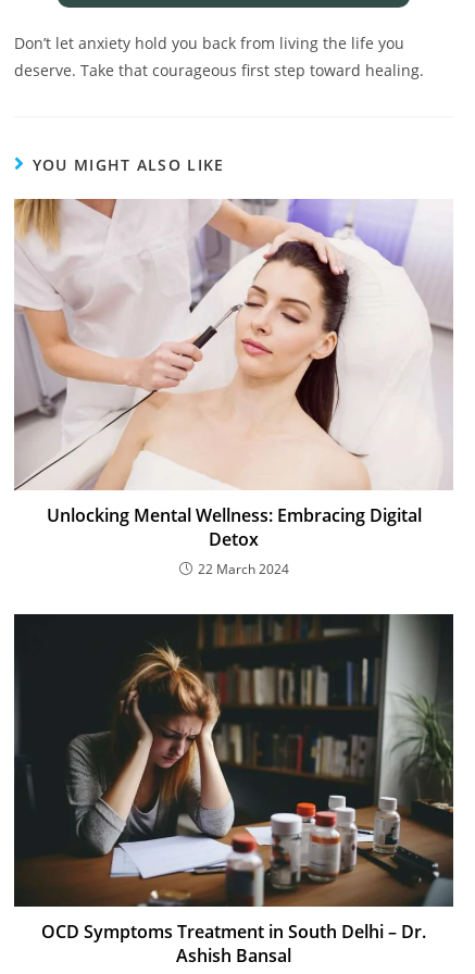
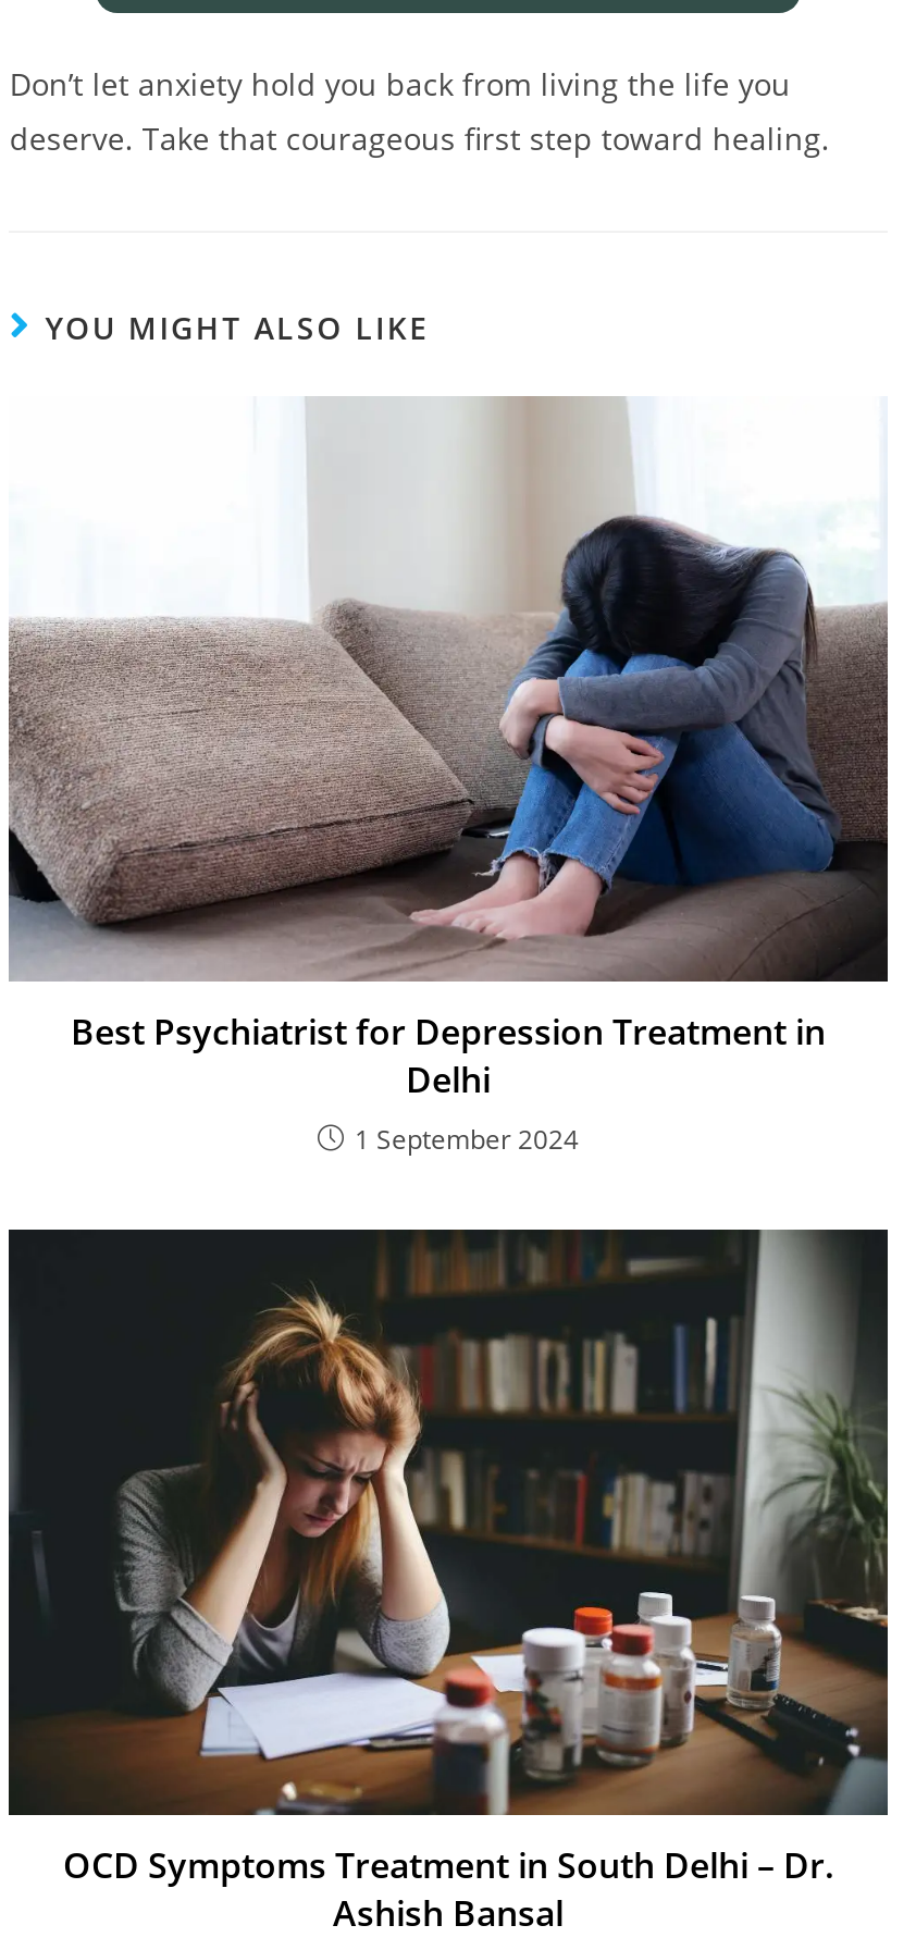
- [image]
- Unlocking Mental Wellness: Embracing Digital
- Detox
- 22 March 2024
+ [image]
+ Best Psychiatrist for Depression Treatment in
+ Delhi
+ 1 September 2024
